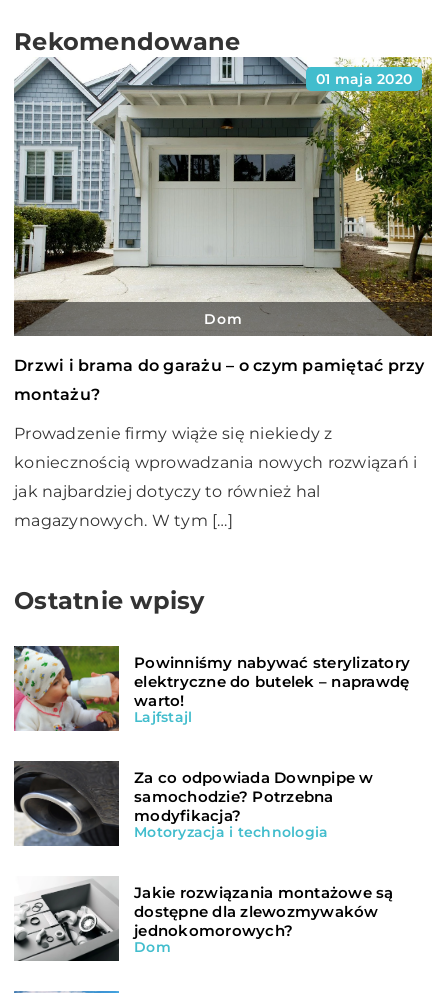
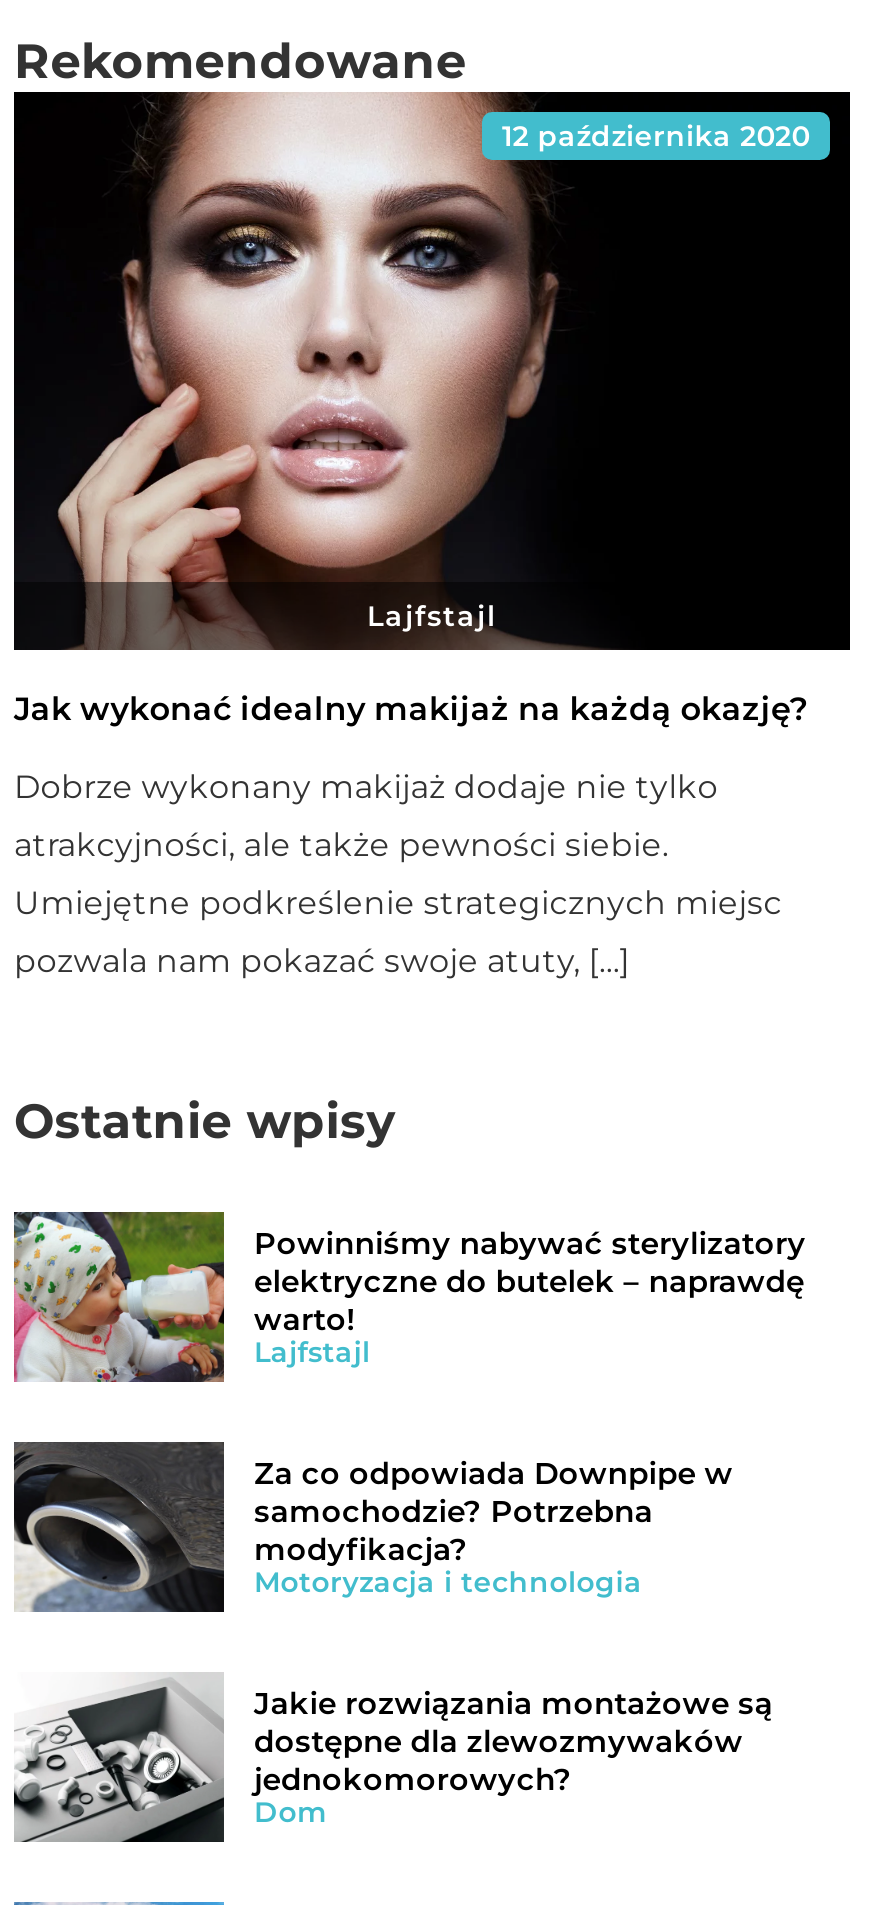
- [image]
- 01 maja 2020
+ [image]
+ 12 października 2020

- Dom
- Drzwi i brama do garażu – o czym pamiętać przy
- montażu?
- Prowadzenie firmy wiąże się niekiedy z
- koniecznością wprowadzania nowych rozwiązań i
- jak najbardziej dotyczy to również hal
- magazynowych. W tym […]
+ Lajfstajl
+ Jak wykonać idealny makijaż na każdą okazję?
+ Dobrze wykonany makijaż dodaje nie tylko
+ atrakcyjności, ale także pewności siebie.
+ Umiejętne podkreślenie strategicznych miejsc
+ pozwala nam pokazać swoje atuty, […]
